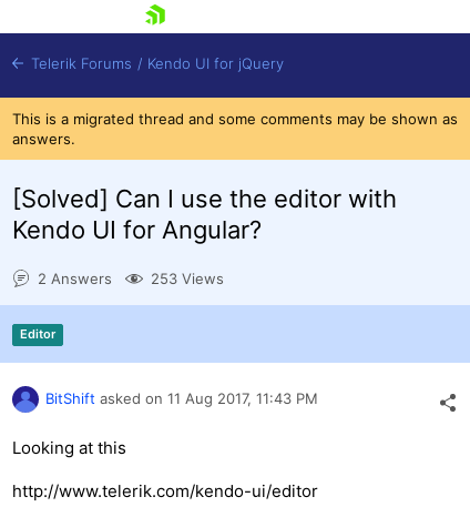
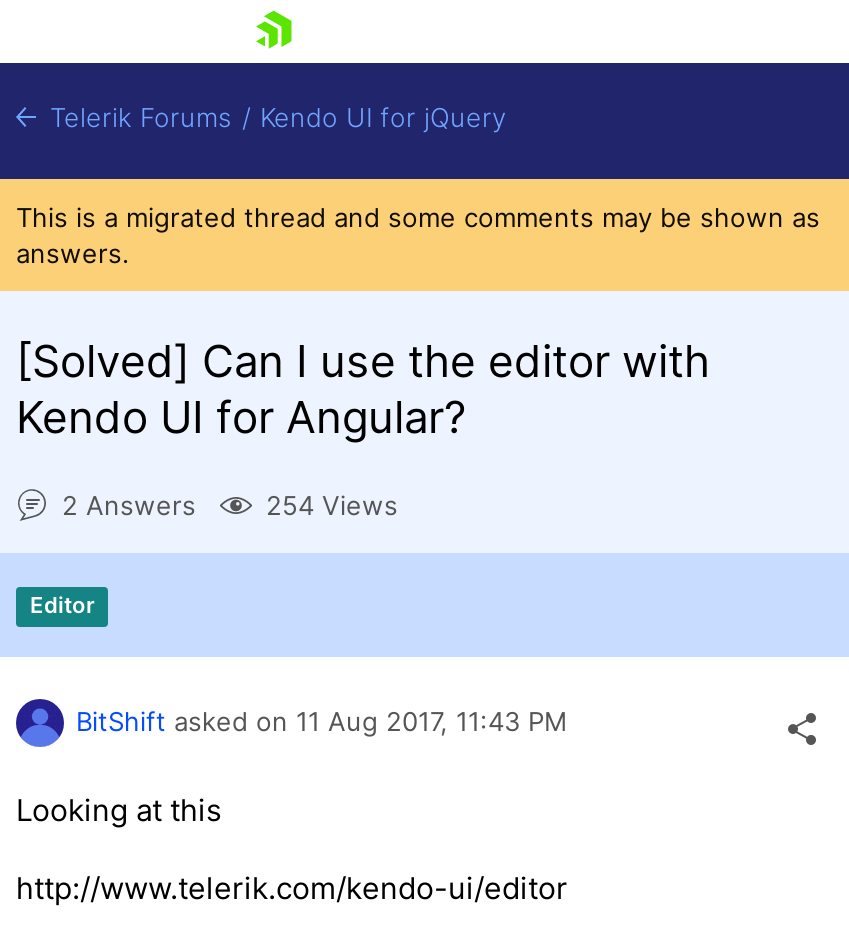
- 253 Views
+ 254 Views
